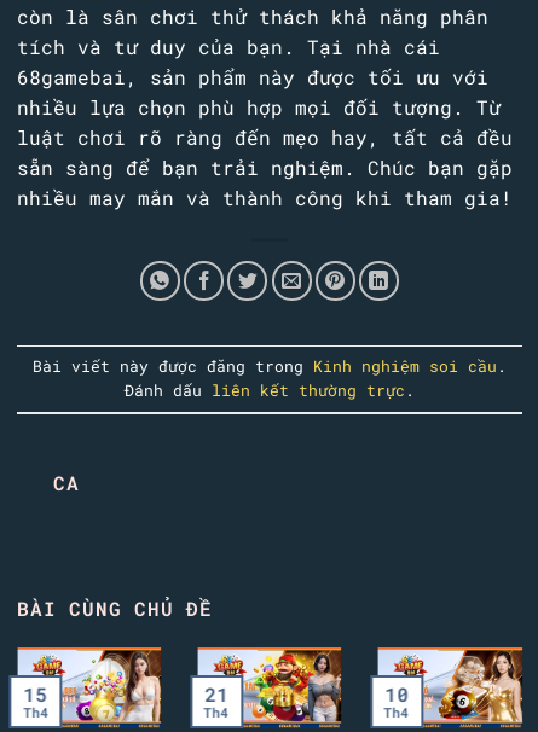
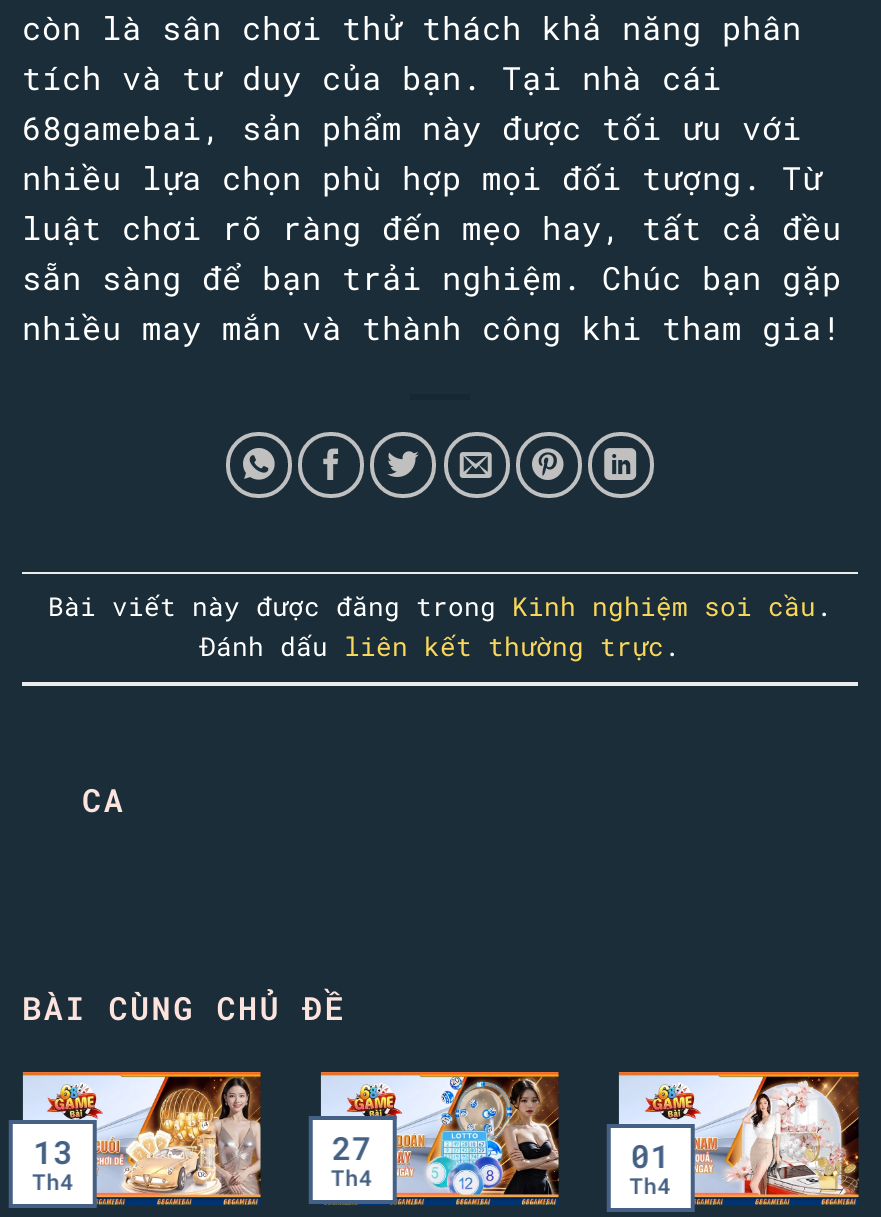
- [image]
- 15
+ [image]
+ 13

- [image]
- 21
+ [image]
+ 27

- [image]
- 10
+ [image]
+ 01
